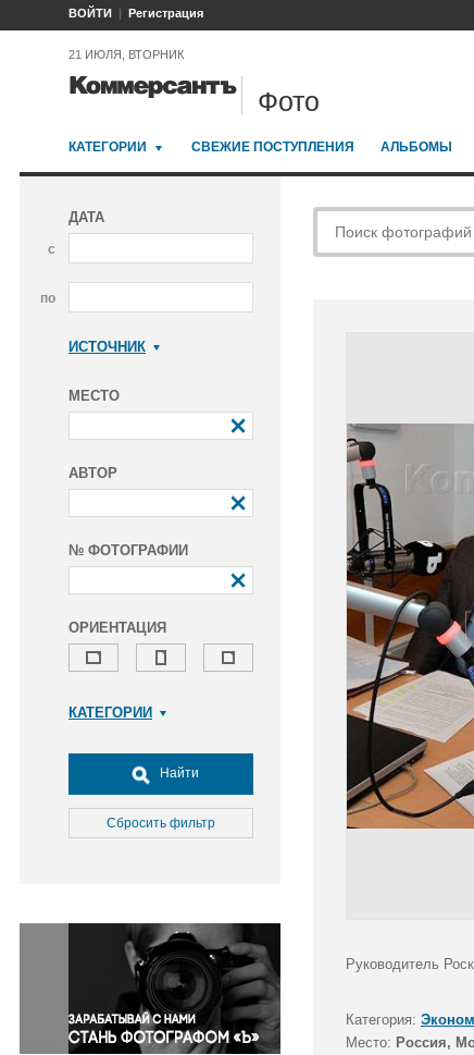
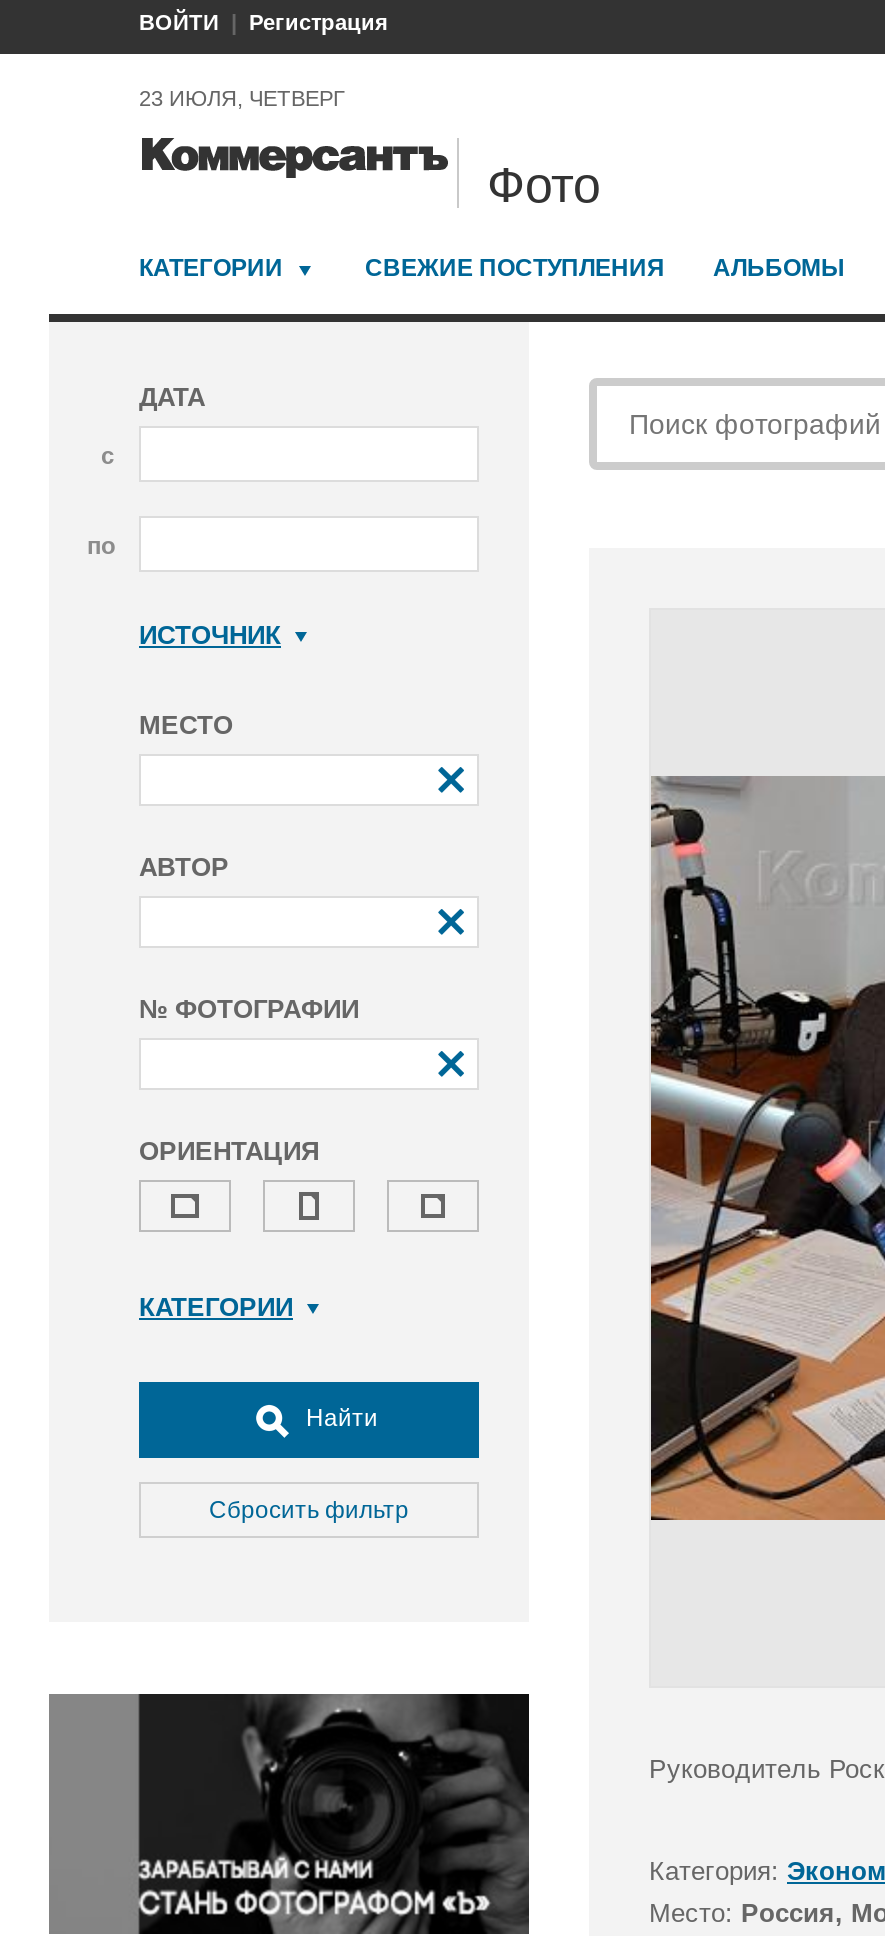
- 21 ИЮЛЯ, ВТОРНИК
+ 23 ИЮЛЯ, ЧЕТВЕРГ
